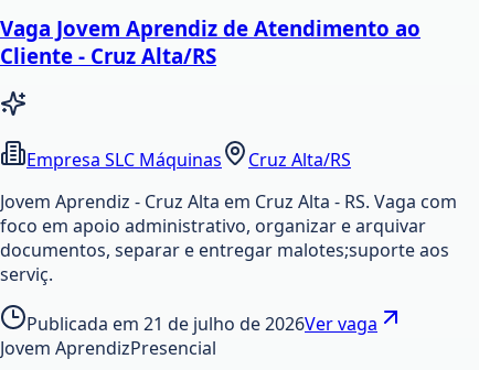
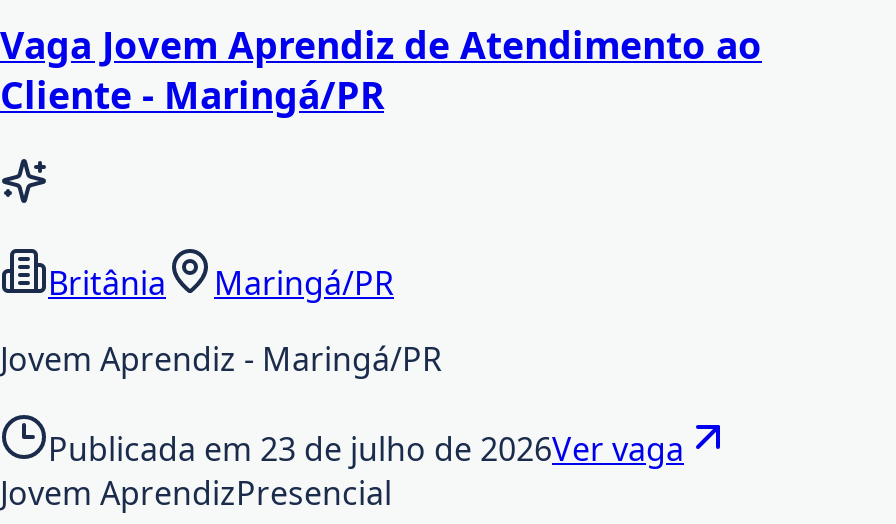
- Cliente - Cruz Alta/RS
+ Cliente - Maringá/PR

- Empresa SLC Máquinas
- Cruz Alta/RS
+ Britânia
+ Maringá/PR

- Jovem Aprendiz - Cruz Alta em Cruz Alta - RS. Vaga com
- foco em apoio administrativo, organizar e arquivar
- documentos, separar e entregar malotes;suporte aos
- serviç.
+ Jovem Aprendiz - Maringá/PR

- Publicada em 21 de julho de 2026Ver vaga
+ Publicada em 23 de julho de 2026Ver vaga
